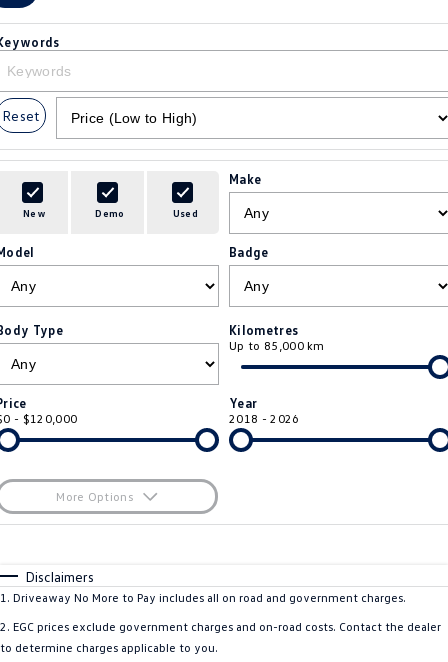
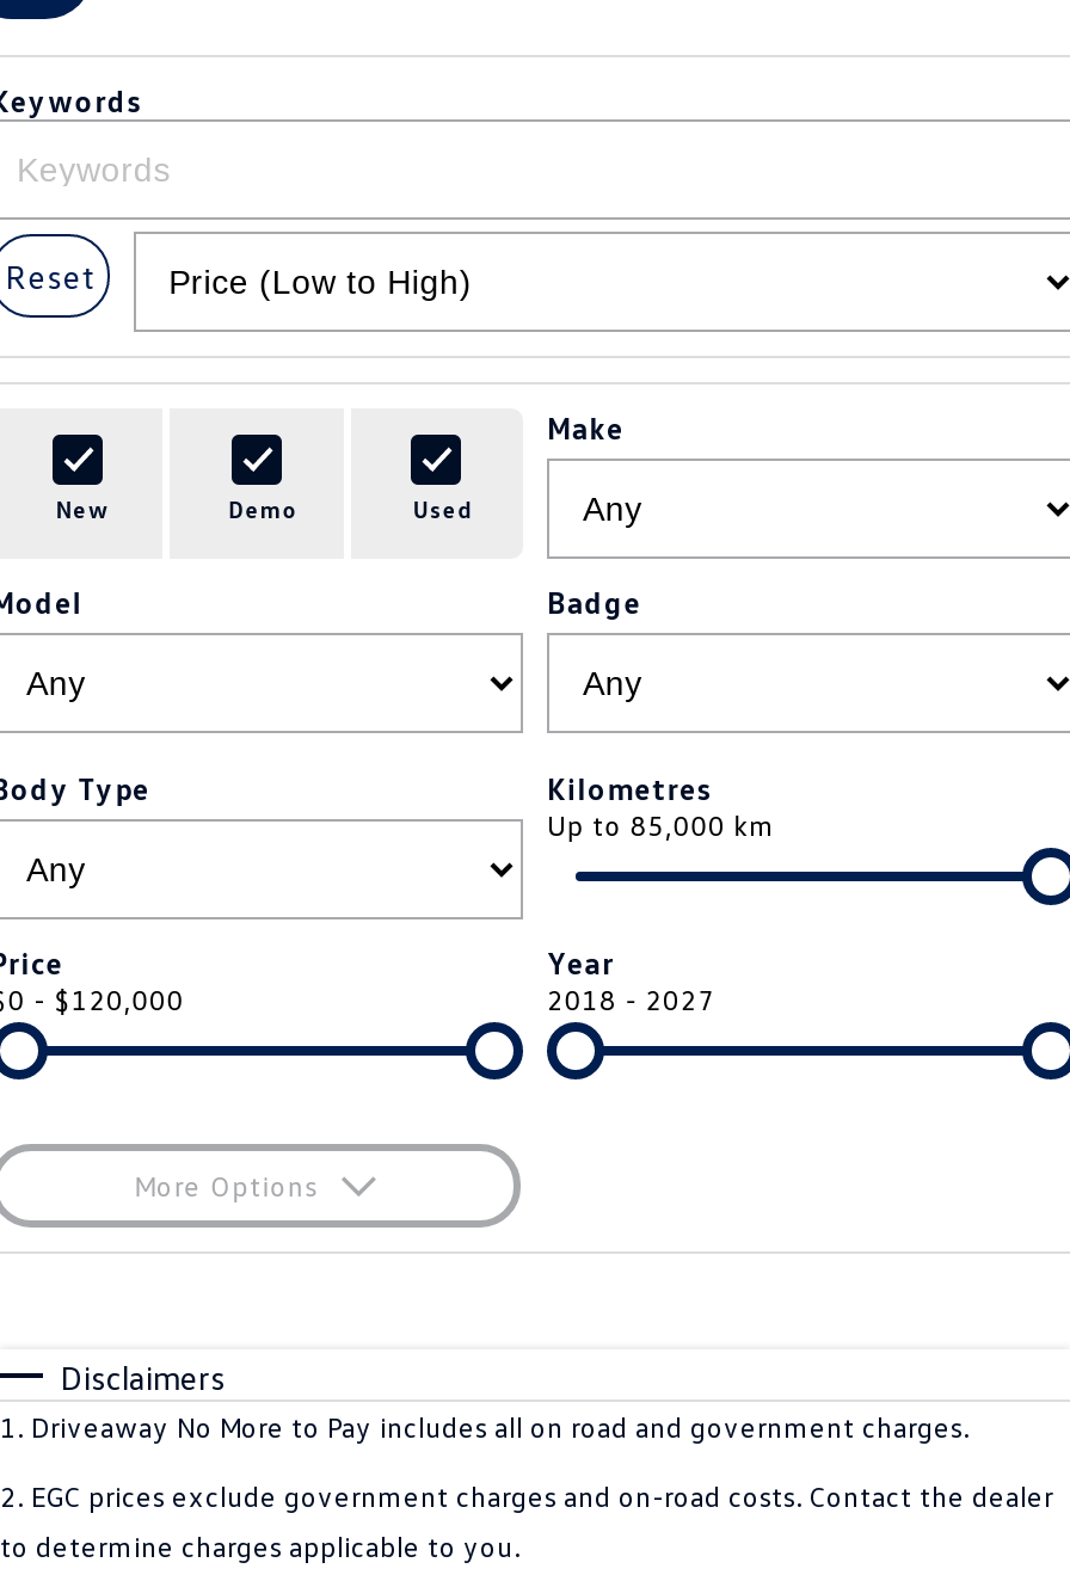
- 2018 - 2026
+ 2018 - 2027
